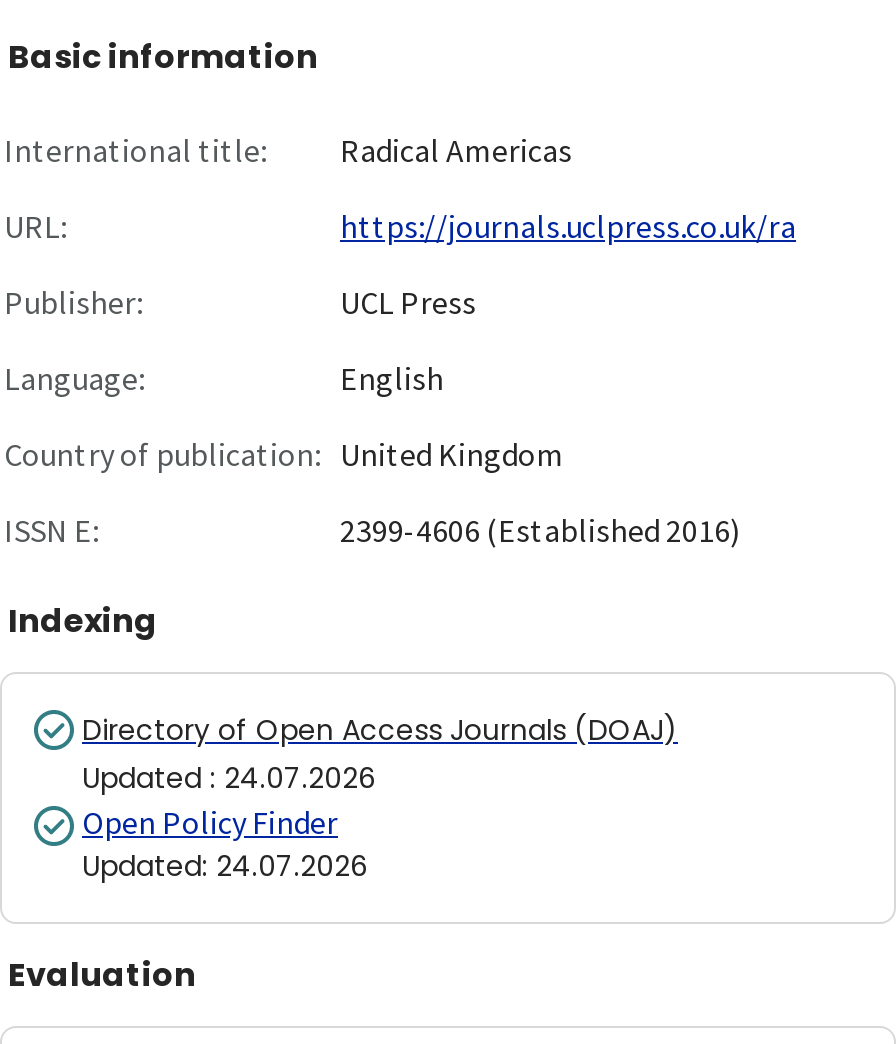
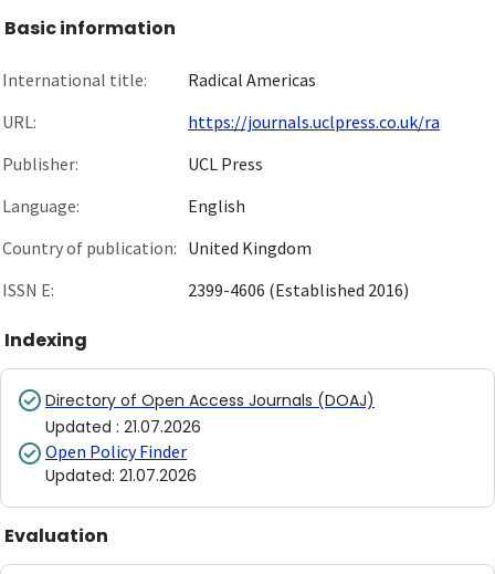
- Updated: 24.07.2026
+ Updated: 21.07.2026

- Updated: 24.07.2026
+ Updated: 21.07.2026
